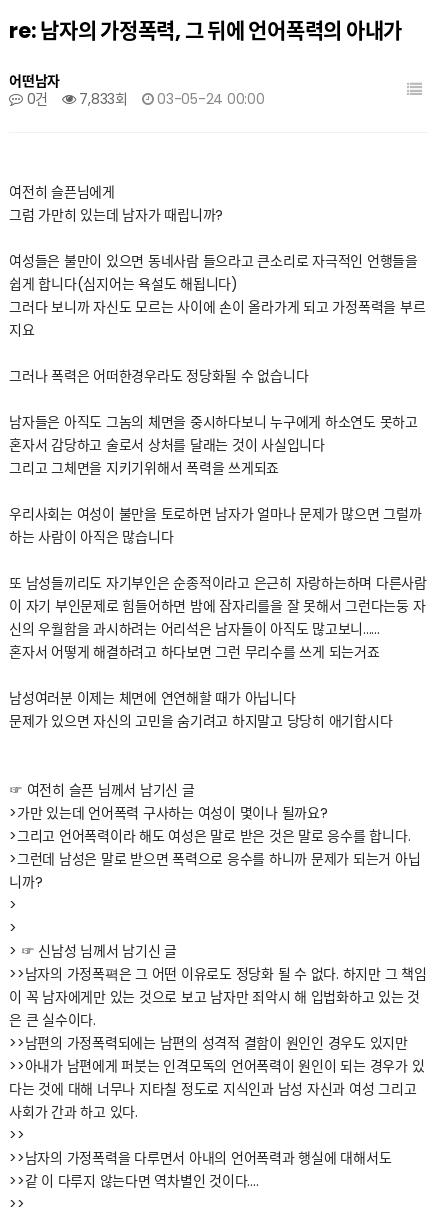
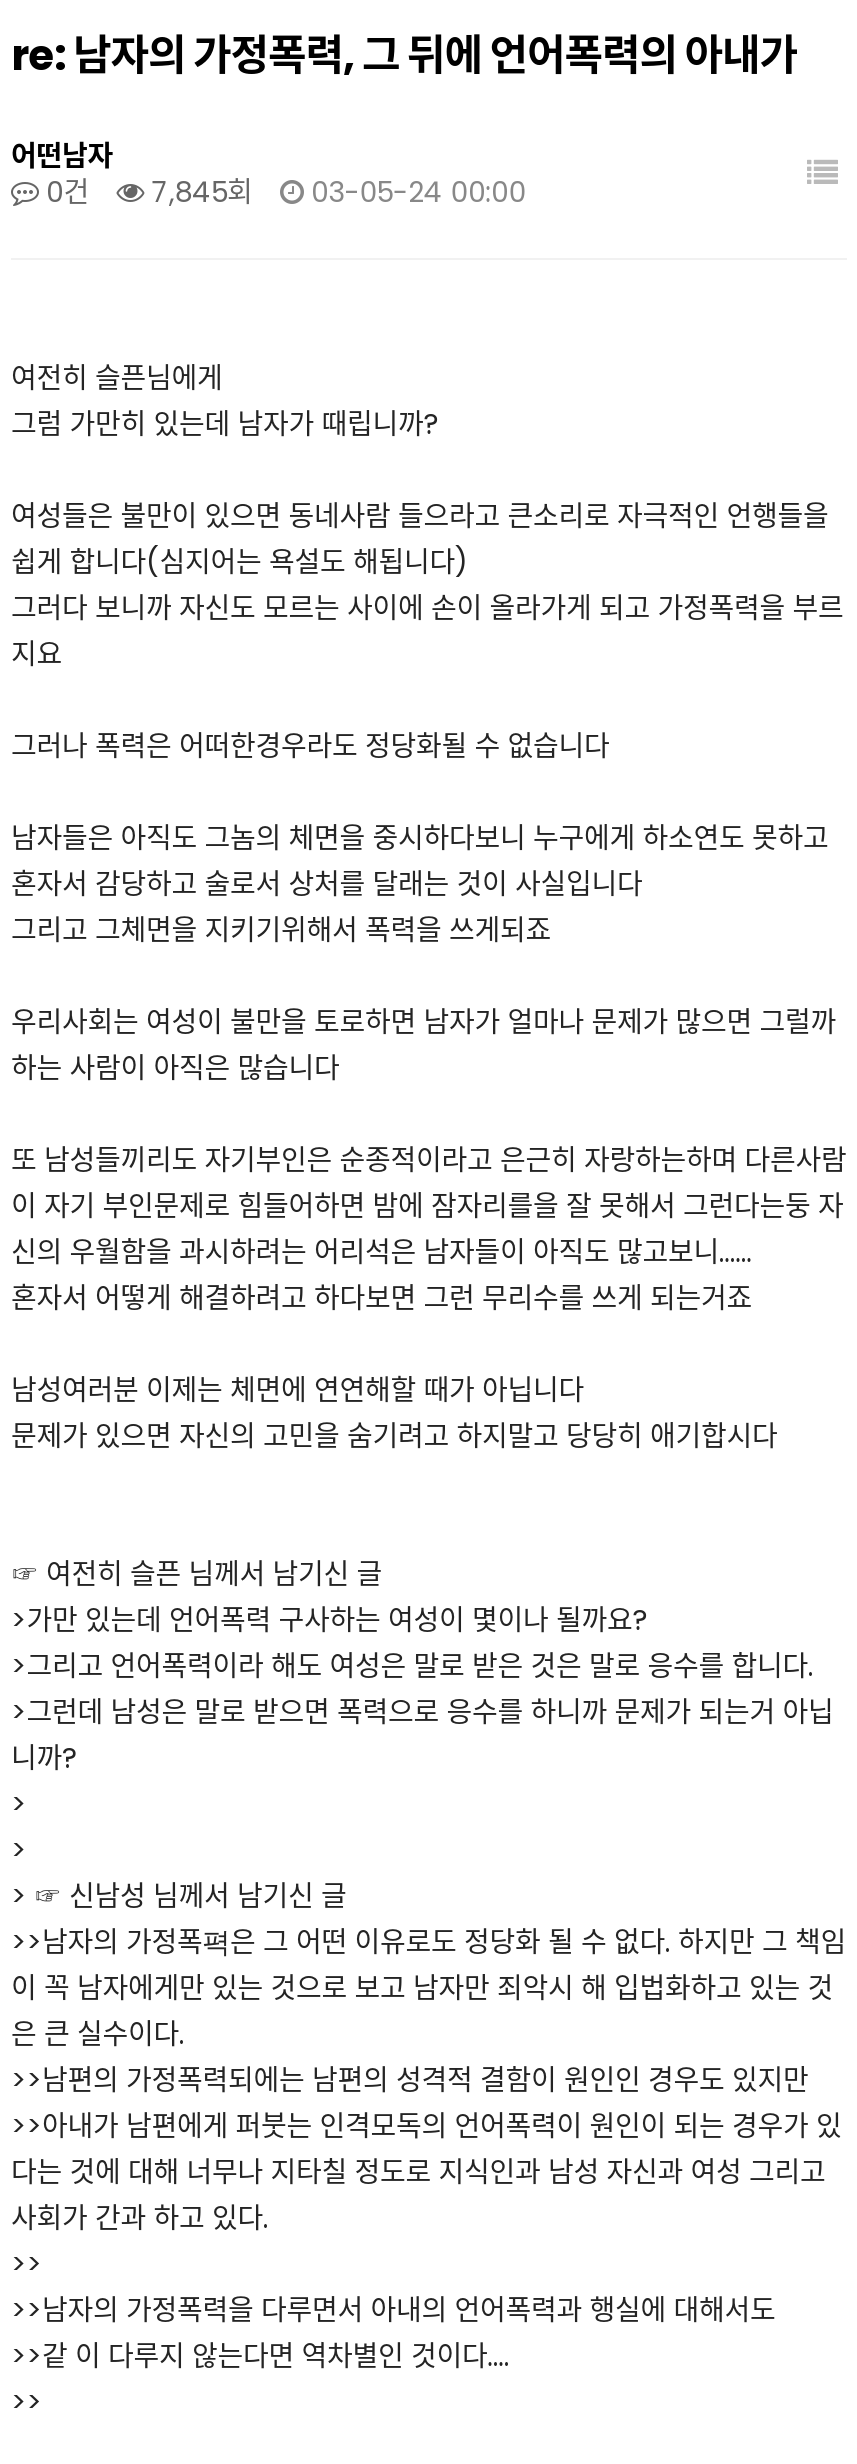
- 0건 7,833회 03-05-24 00:00
+ 0건 7,845회 03-05-24 00:00
